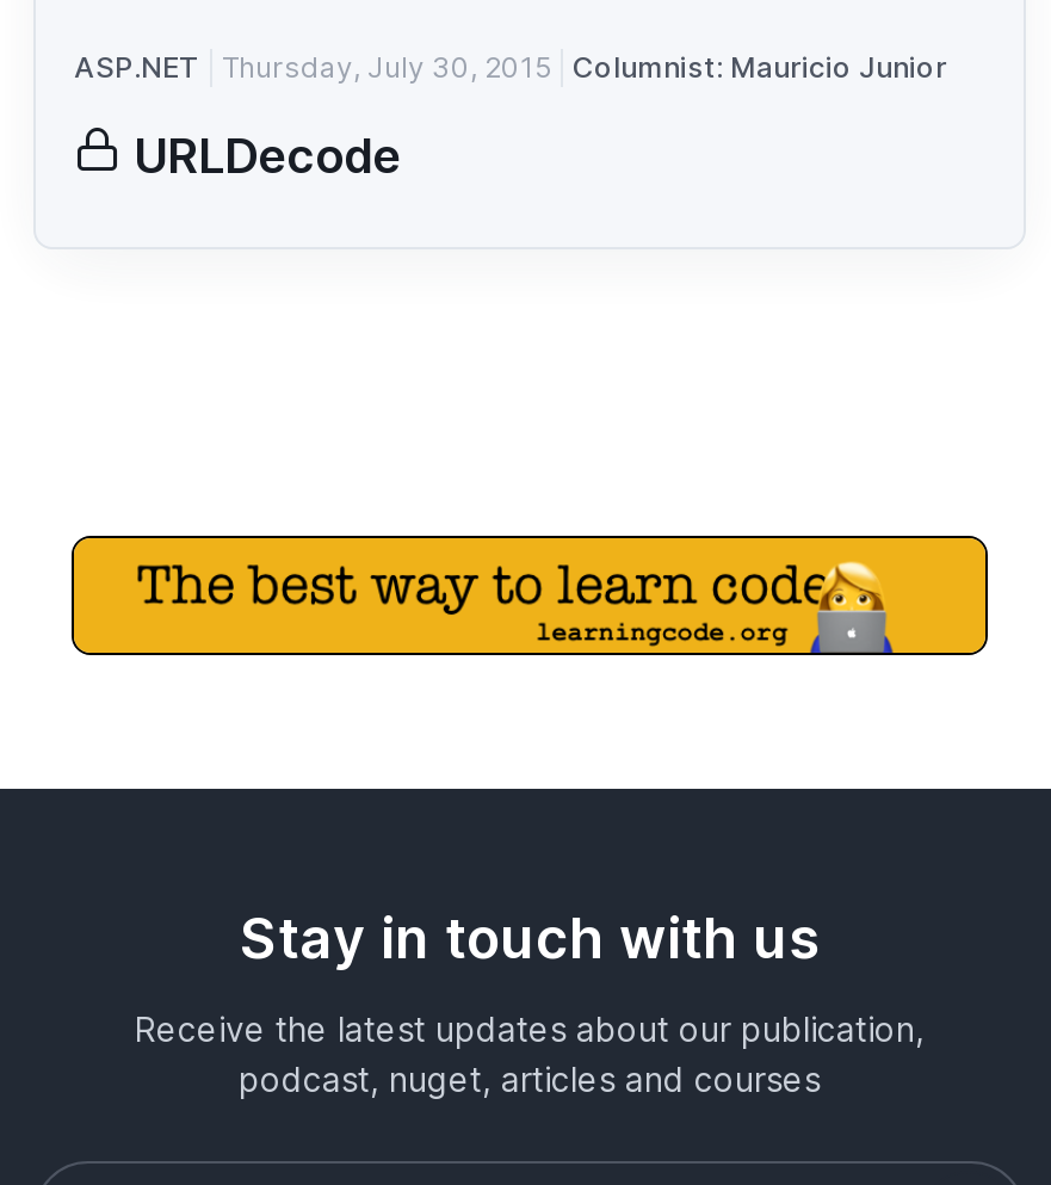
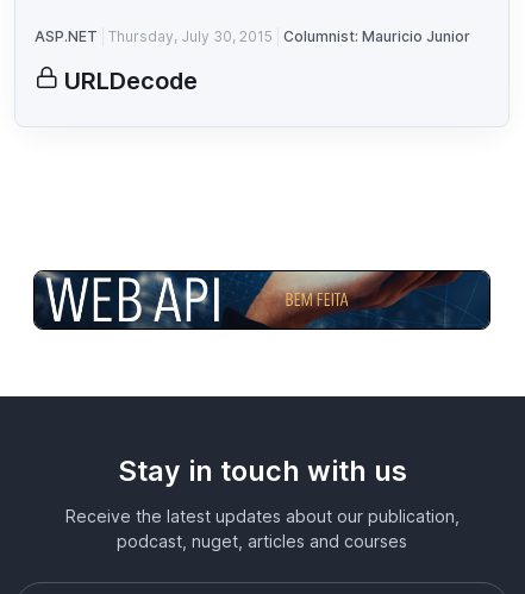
- [image]
+ [image]
